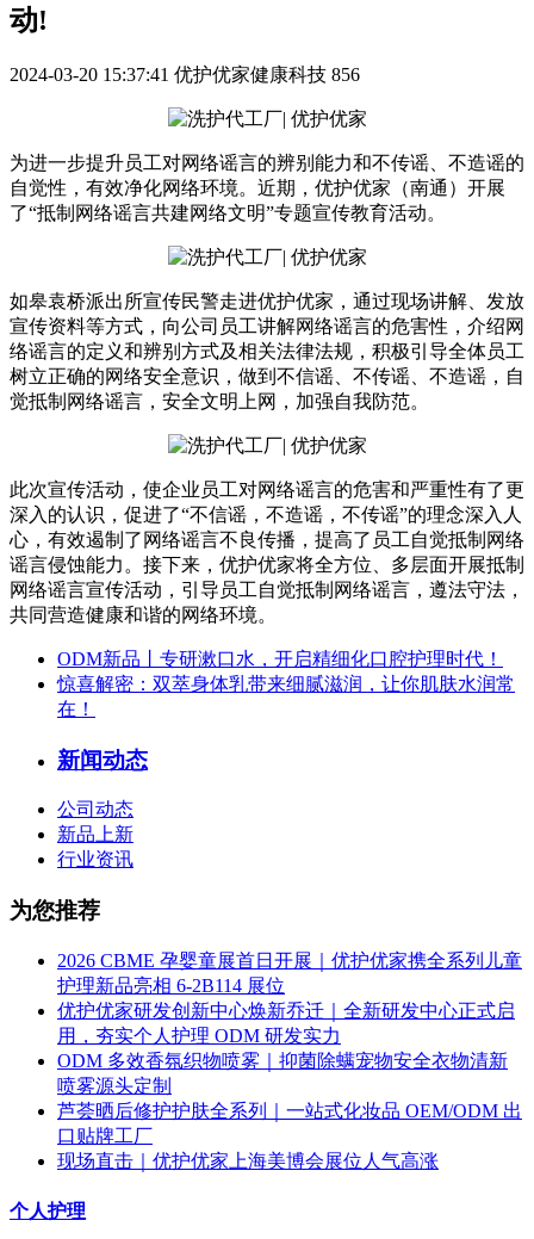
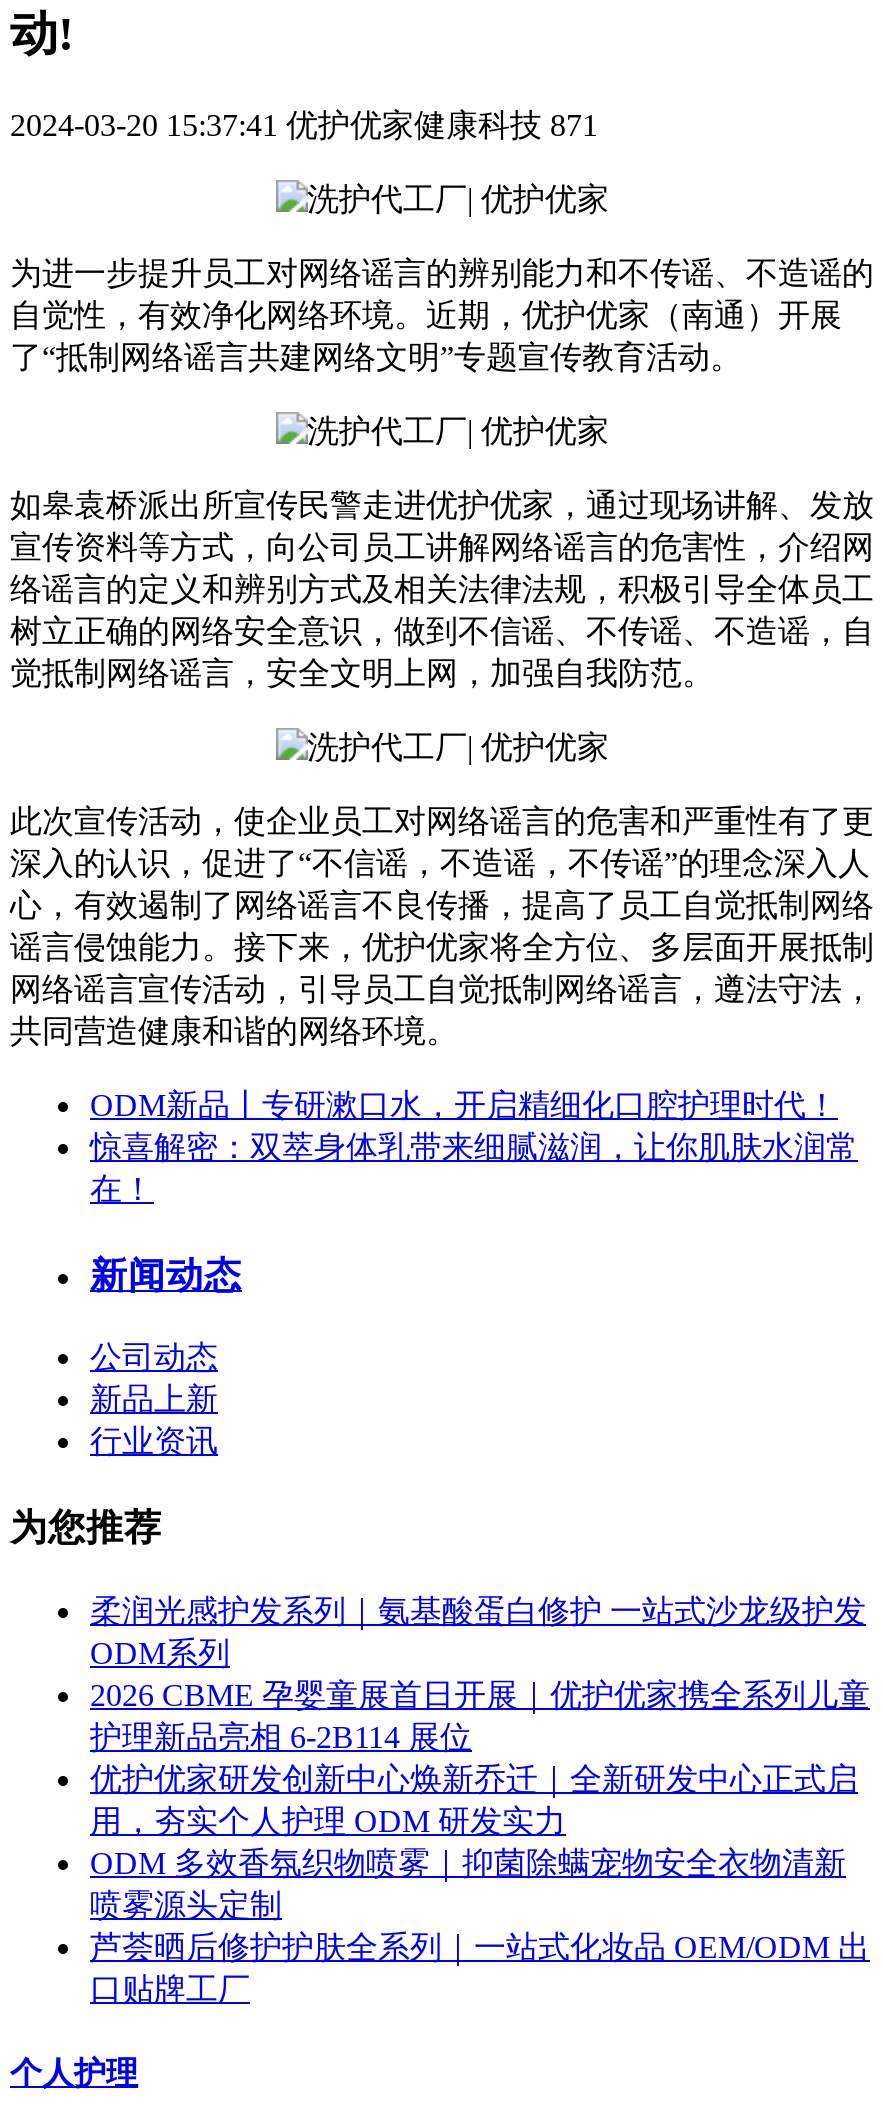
- 2024-03-20 15:37:41 优护优家健康科技 856
+ 2024-03-20 15:37:41 优护优家健康科技 871

+ 柔润光感护发系列｜氨基酸蛋白修护 一站式沙龙级护发
+ ODM系列

moved down: 2026 CBME 孕婴童展首日开展｜优护优家携全系列儿童 | 护理新品亮相 6-2B114 展位 | 优护优家研发创新中心焕新乔迁｜全新研发中心正式启 | 用，夯实个人护理 ODM 研发实力 | ODM 多效香氛织物喷雾｜抑菌除螨宠物安全衣物清新 | 芦荟晒后修护护肤全系列｜一站式化妆品 OEM/ODM 出 | 口贴牌工厂

- 现场直击｜优护优家上海美博会展位人气高涨
